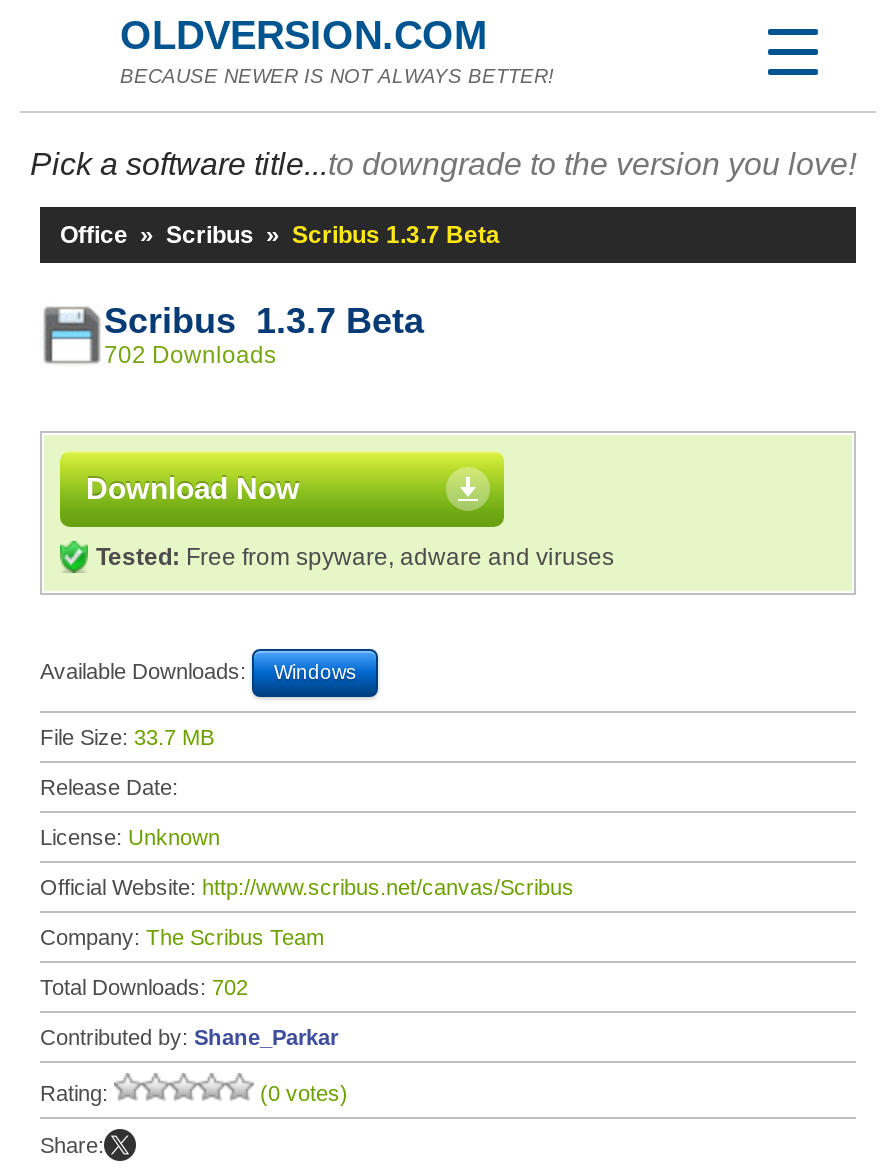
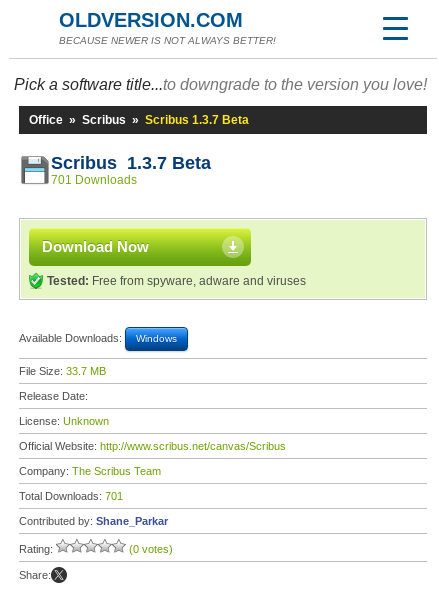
- 702 Downloads
+ 701 Downloads

- Total Downloads: 702
+ Total Downloads: 701
